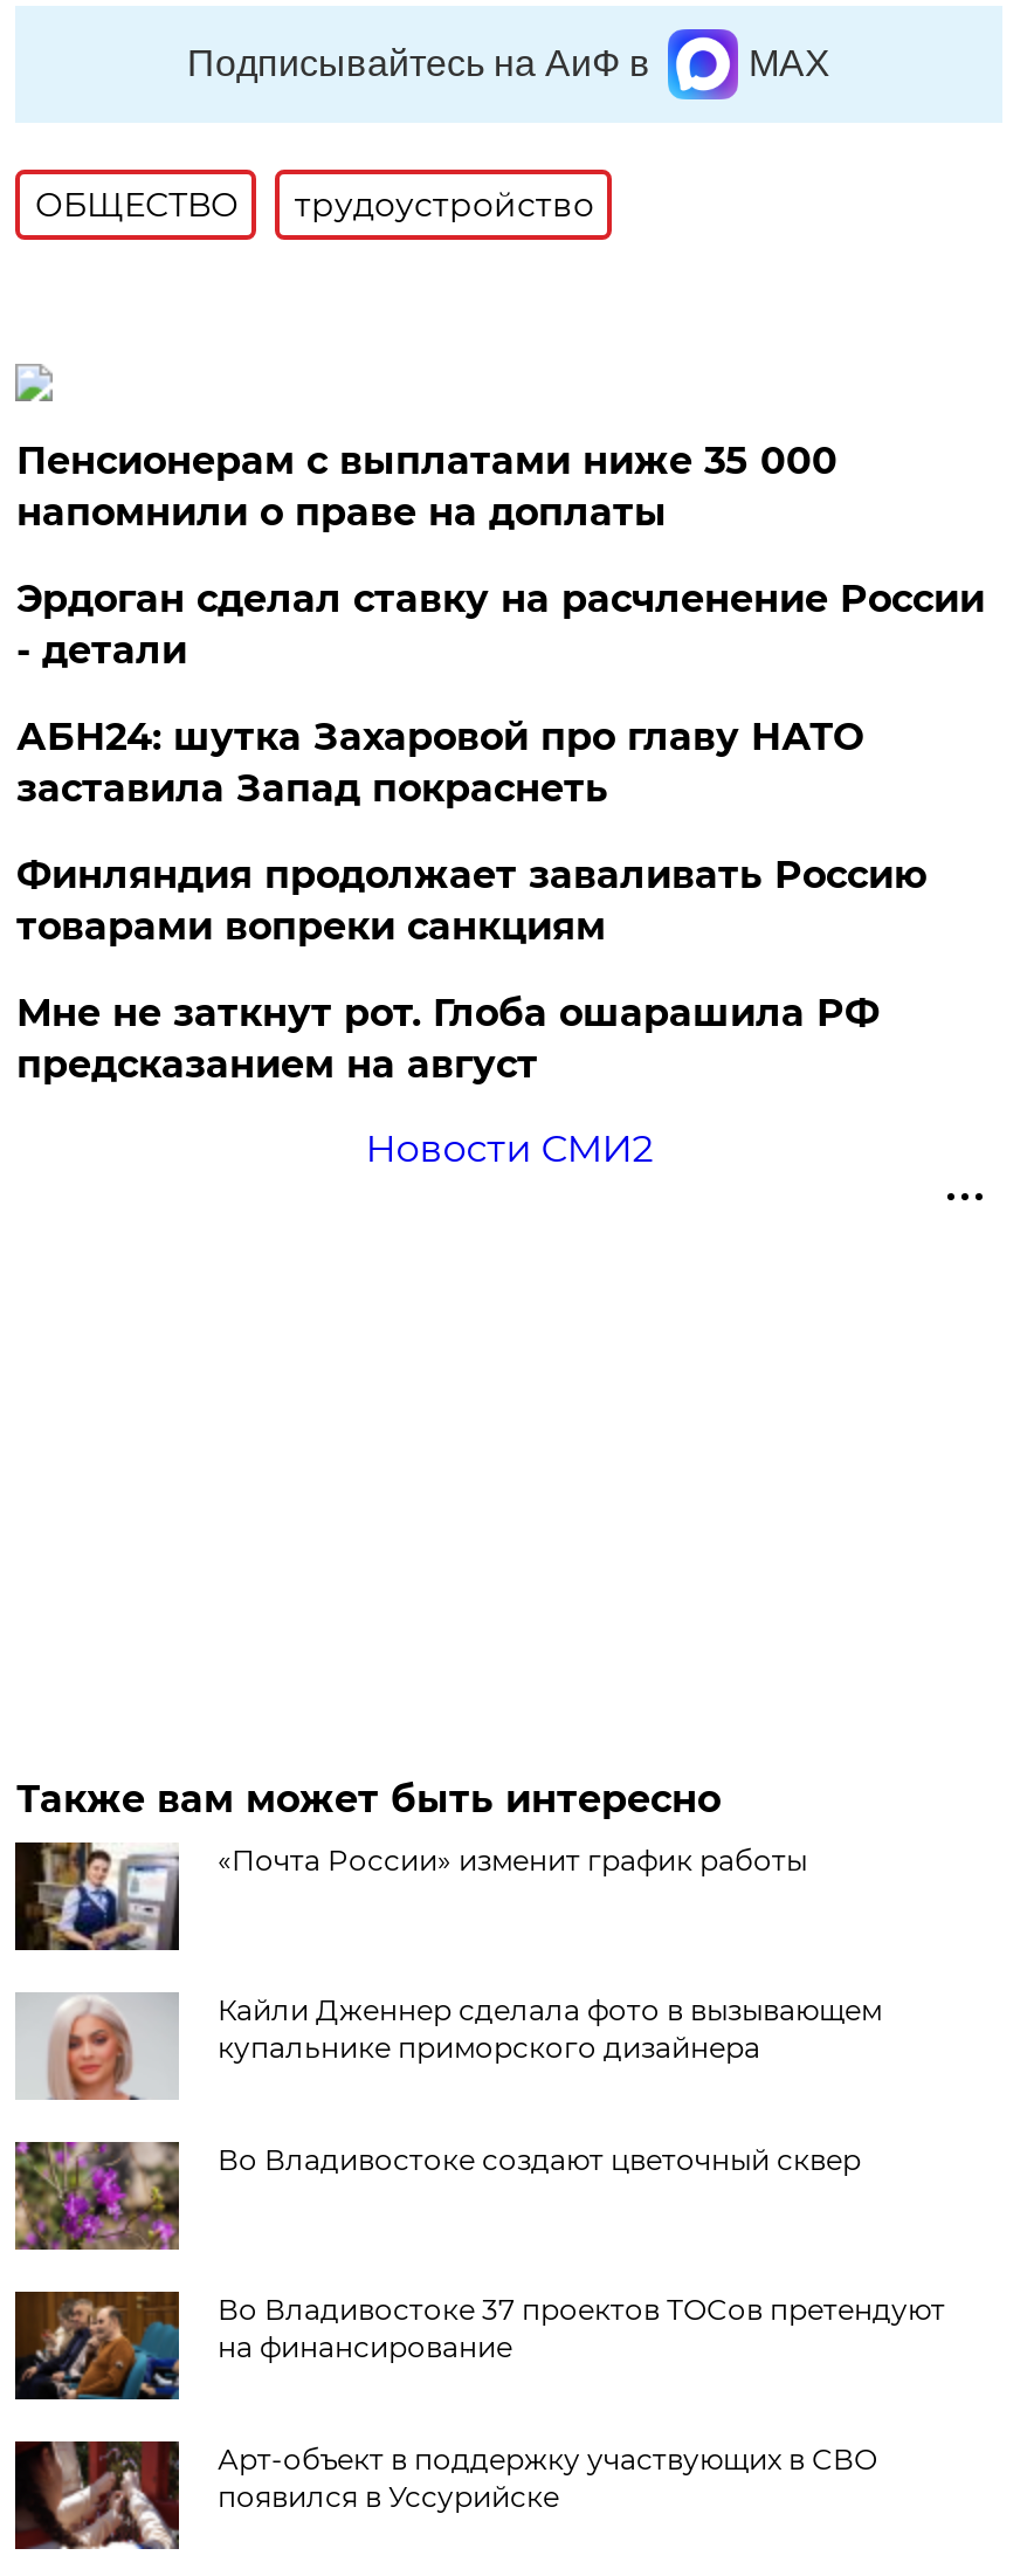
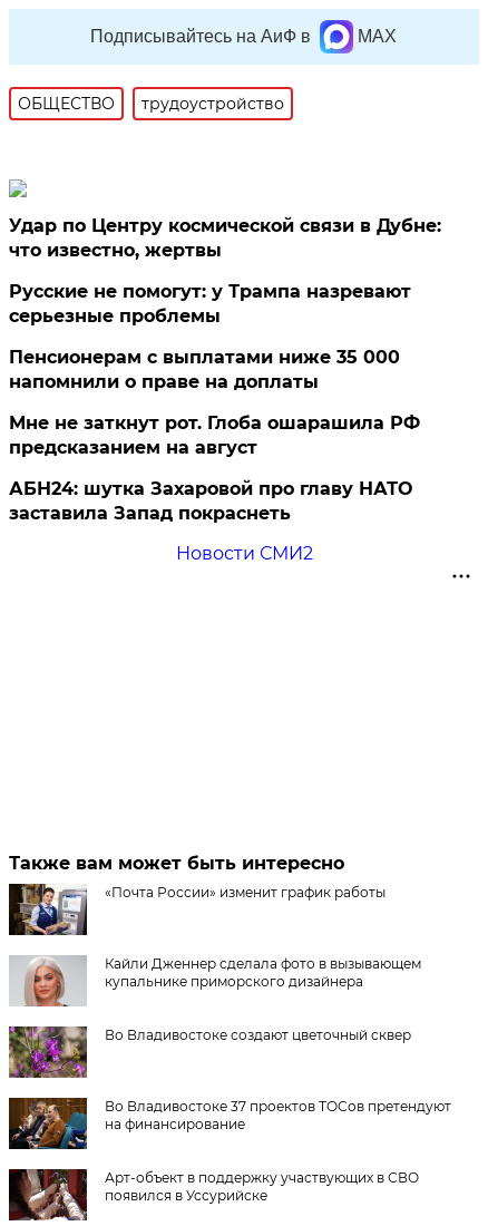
+ Удар по Центру космической связи в Дубне:
+ что известно, жертвы
+ Русские не помогут: у Трампа назревают
+ серьезные проблемы

moved down: Пенсионерам с выплатами ниже 35 000 | напомнили о праве на доплаты

- Эрдоган сделал ставку на расчленение России
- - детали
- Финляндия продолжает заваливать Россию
- товарами вопреки санкциям

moved down: АБН24: шутка Захаровой про главу НАТО | заставила Запад покраснеть

moved up: Мне не заткнут рот. Глоба ошарашила РФ | предсказанием на август
